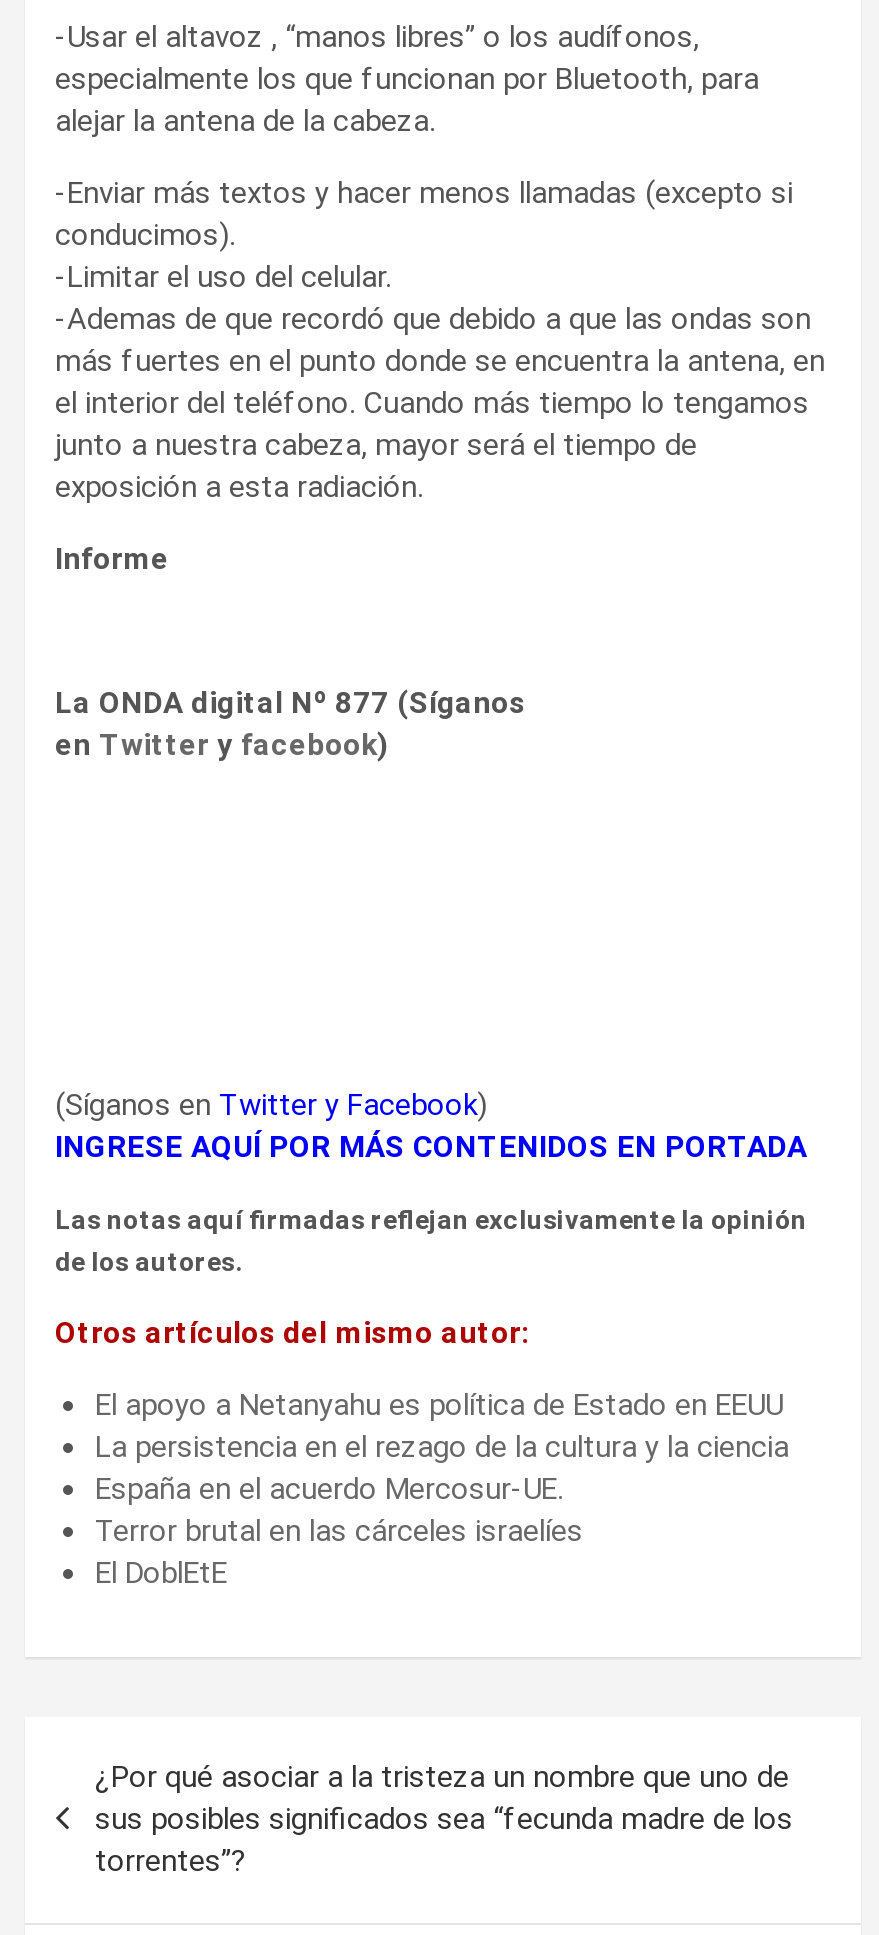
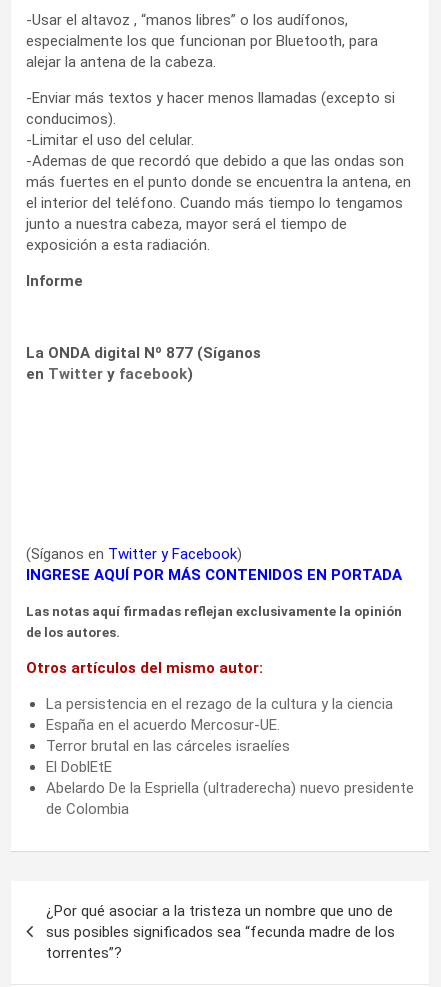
- El apoyo a Netanyahu es política de Estado en EEUU

moved up: La persistencia en el rezago de la cultura y la ciencia | España en el acuerdo Mercosur-UE. | Terror brutal en las cárceles israelíes | El DoblEtE

+ Abelardo De la Espriella (ultraderecha) nuevo presidente
+ de Colombia
